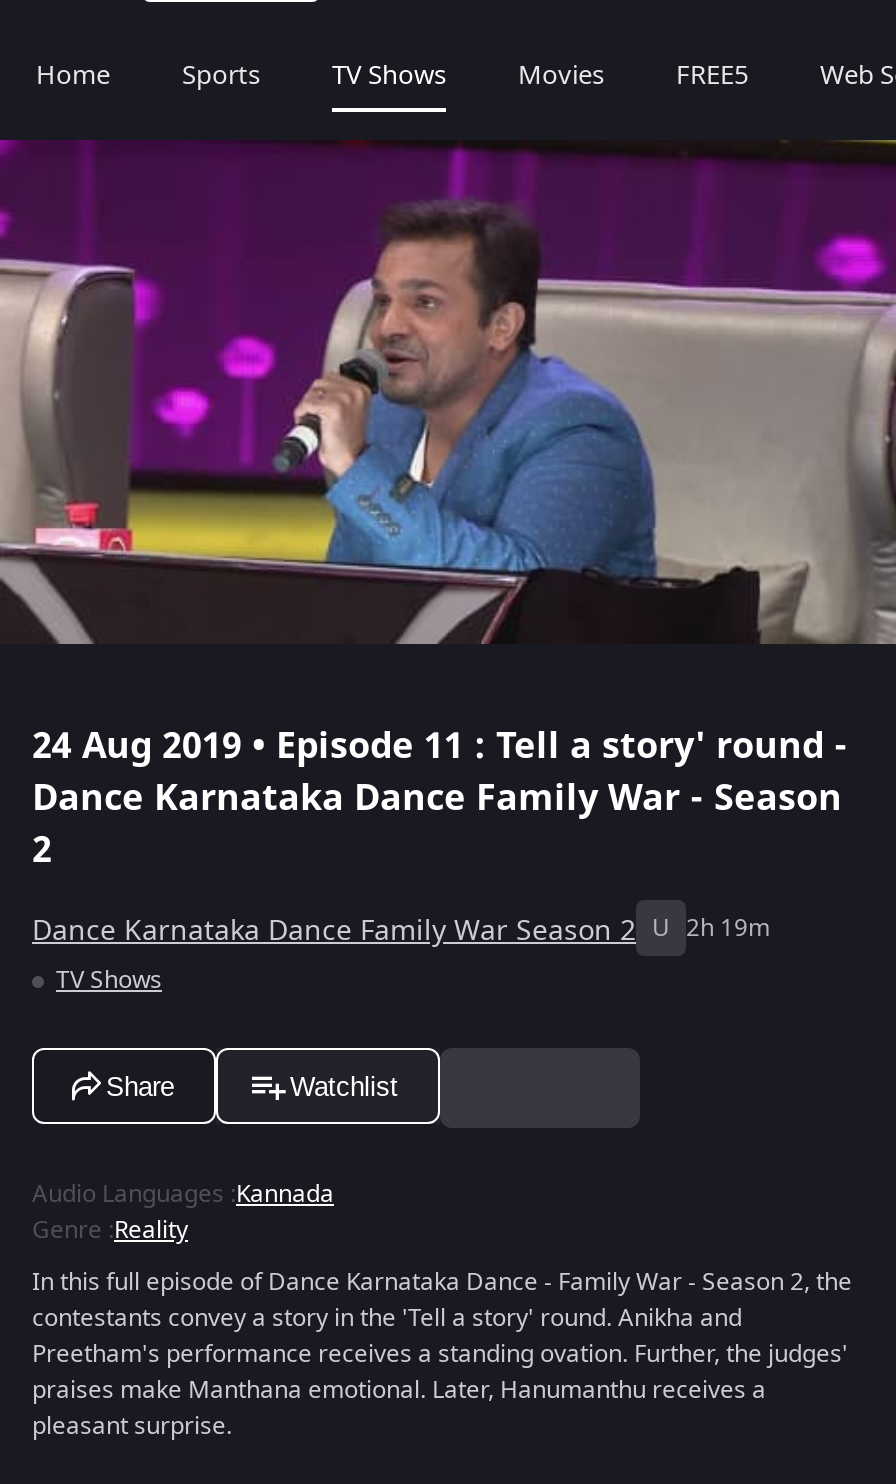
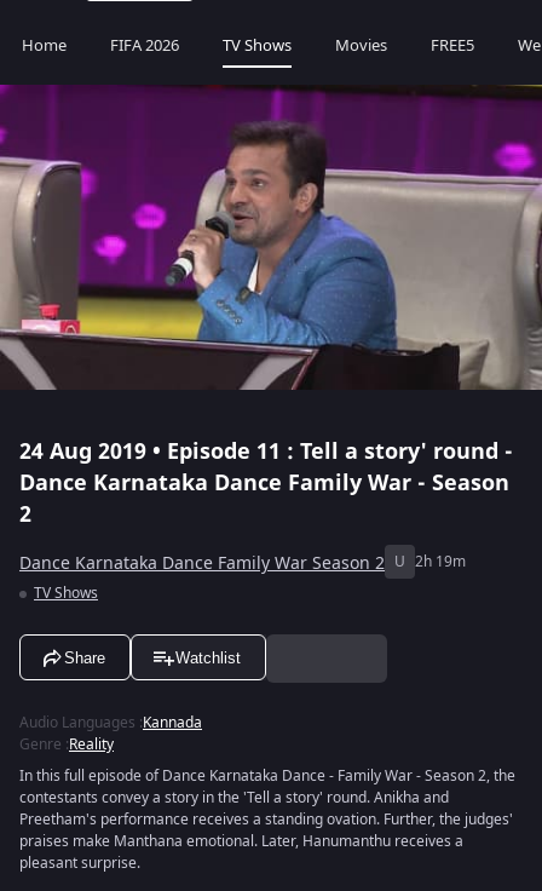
- Sports
+ FIFA 2026
